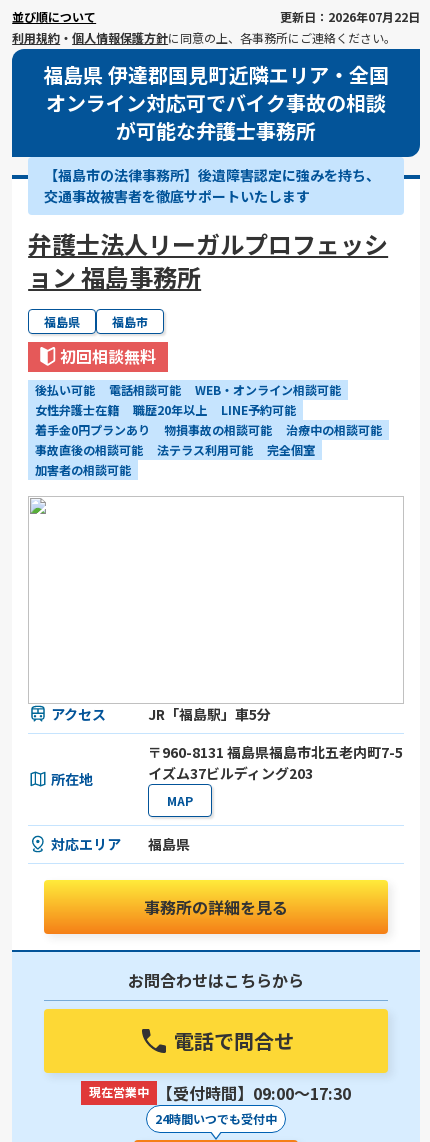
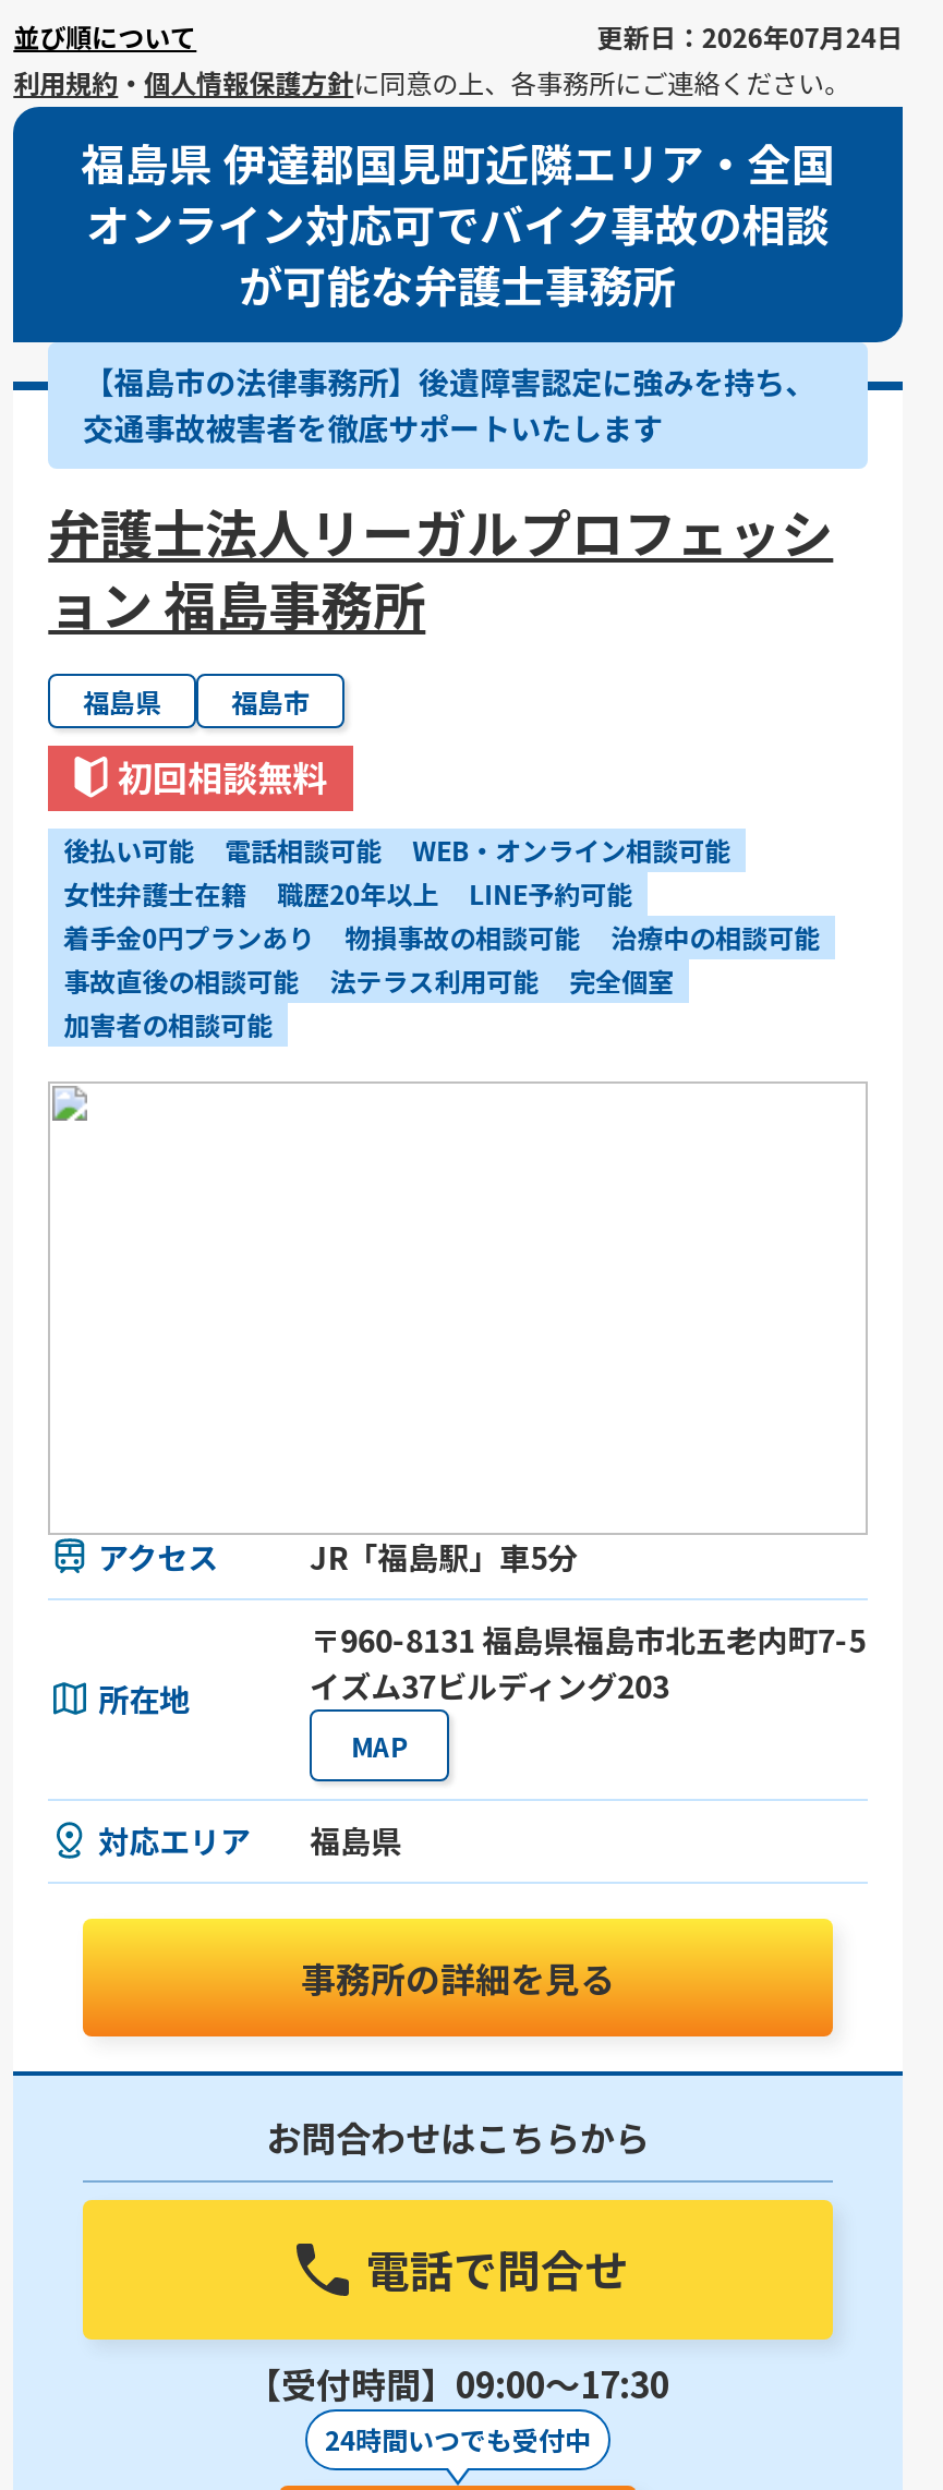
- 更新日：2026年07月22日
+ 更新日：2026年07月24日

- 現在営業中 【受付時間】09:00〜17:30
+ 【受付時間】09:00〜17:30
